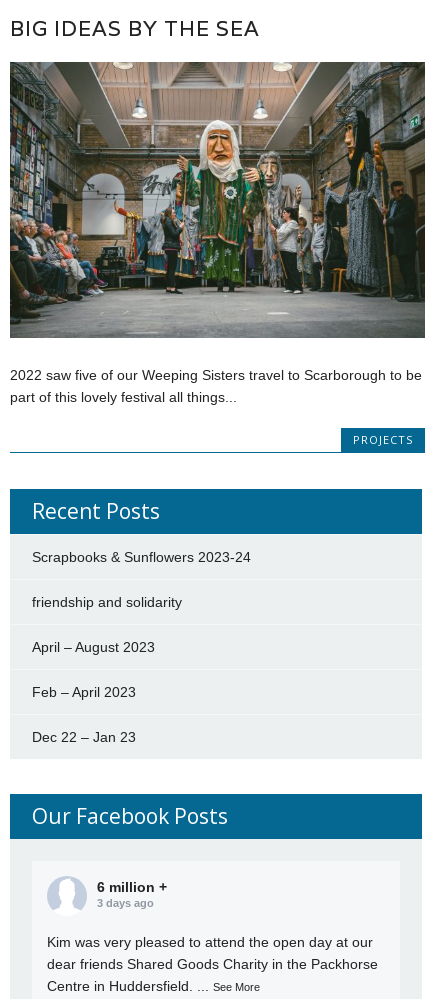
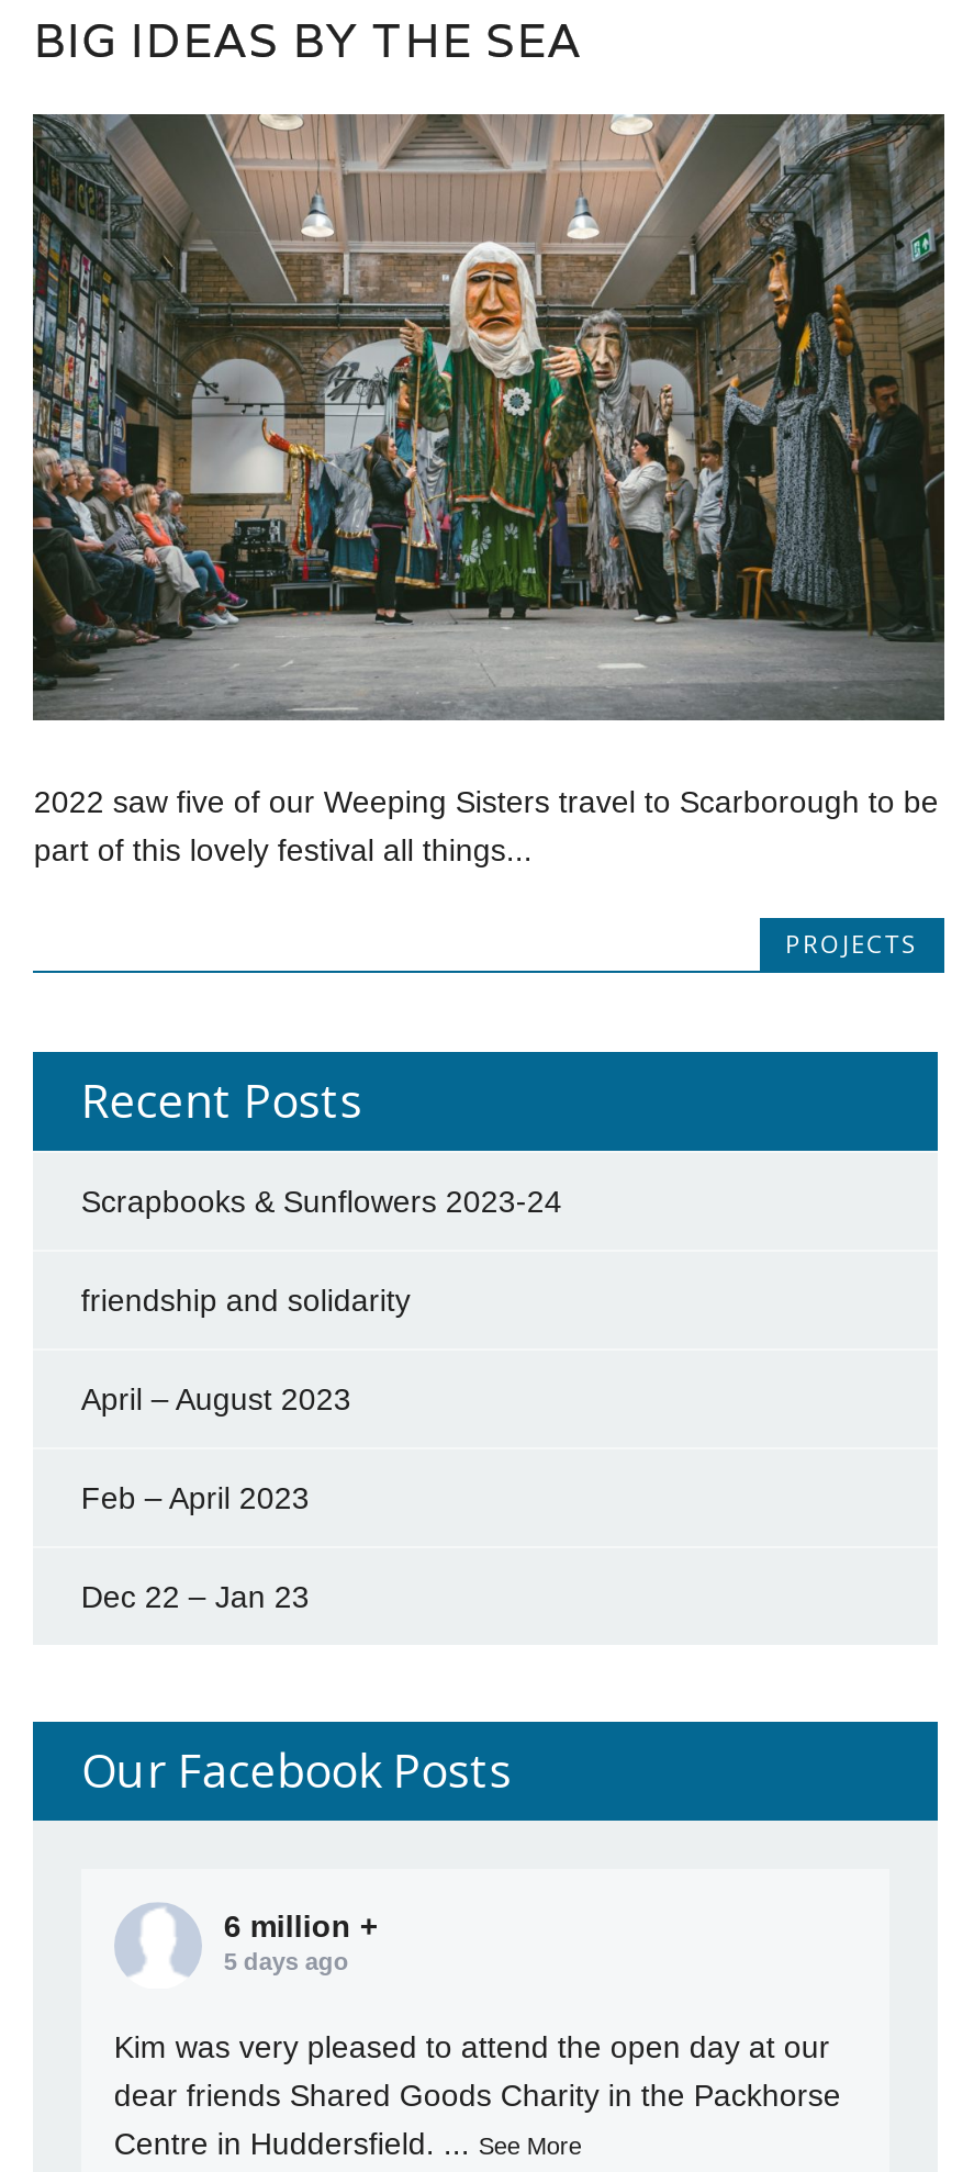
- 3 days ago
+ 5 days ago
